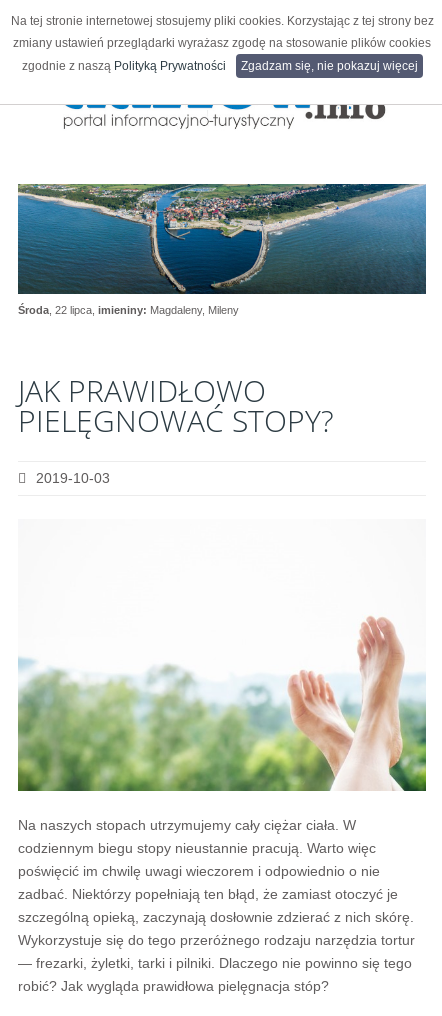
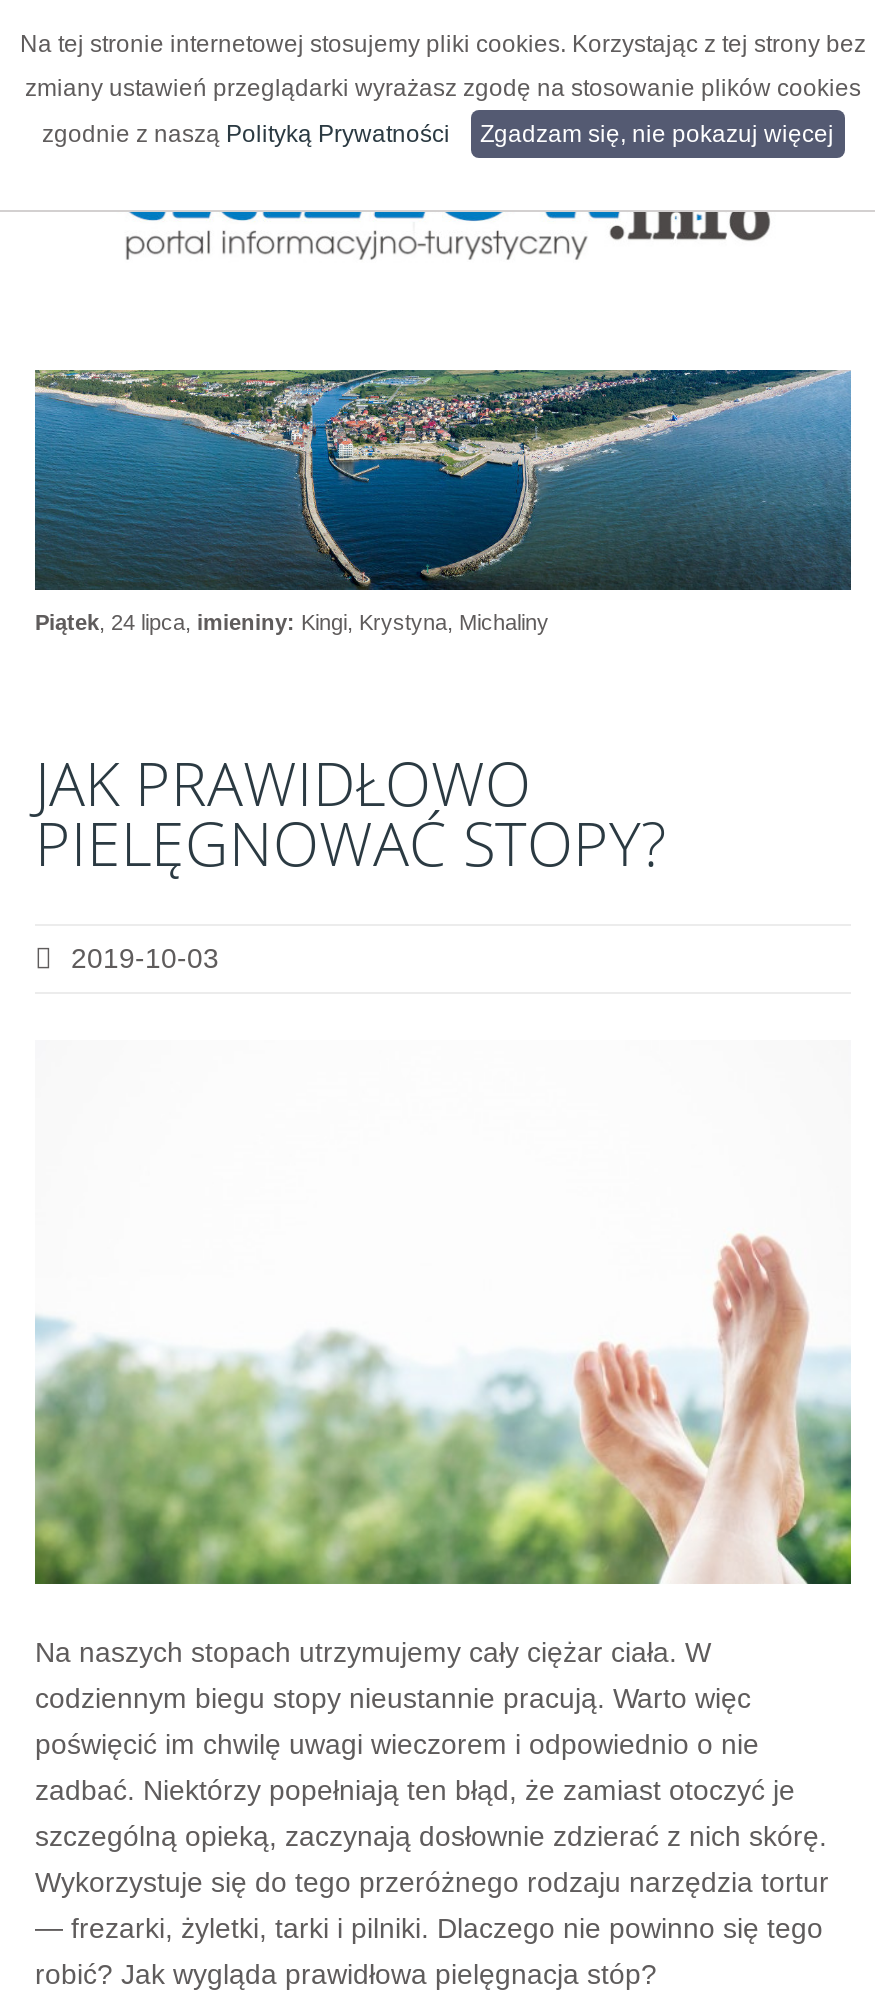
- Środa, 22 lipca, imieniny: Magdaleny, Mileny
+ Piątek, 24 lipca, imieniny: Kingi, Krystyna, Michaliny
